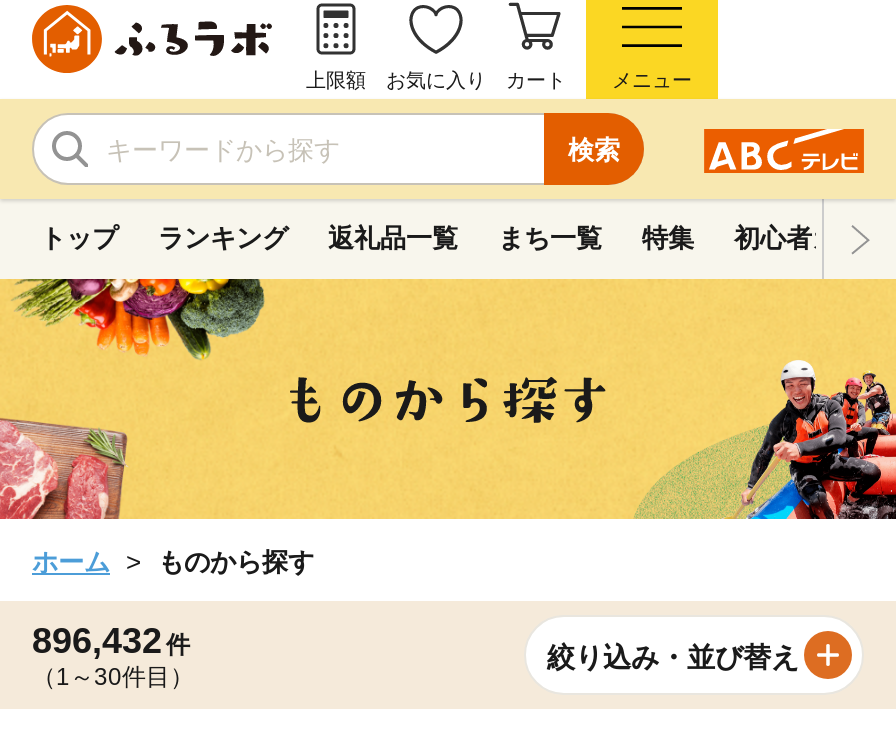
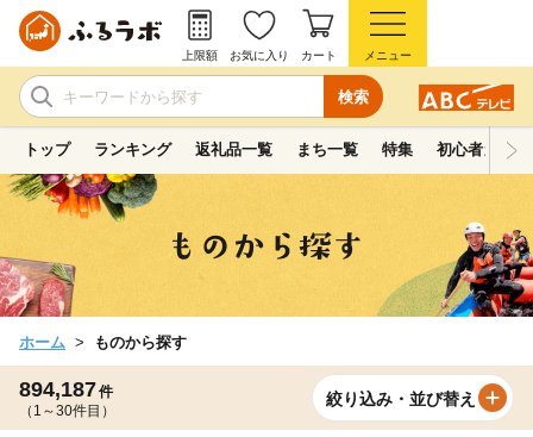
- 896,432 件
+ 894,187 件
